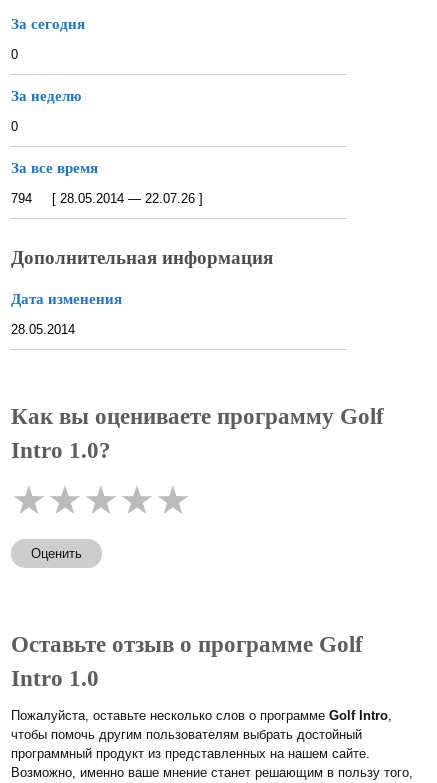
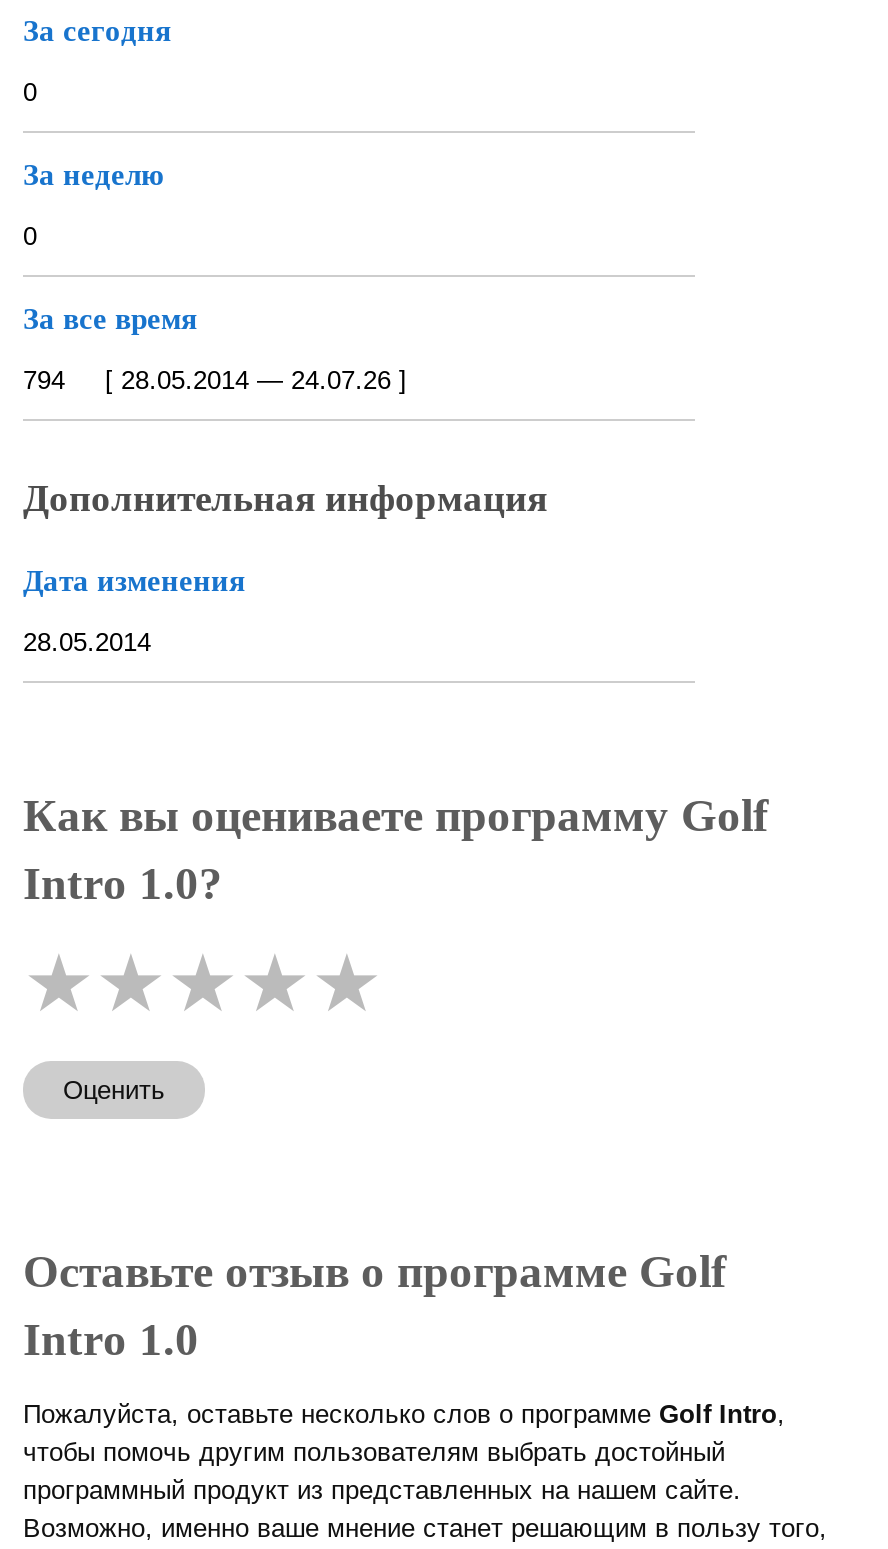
- 794 [ 28.05.2014 — 22.07.26 ]
+ 794 [ 28.05.2014 — 24.07.26 ]
